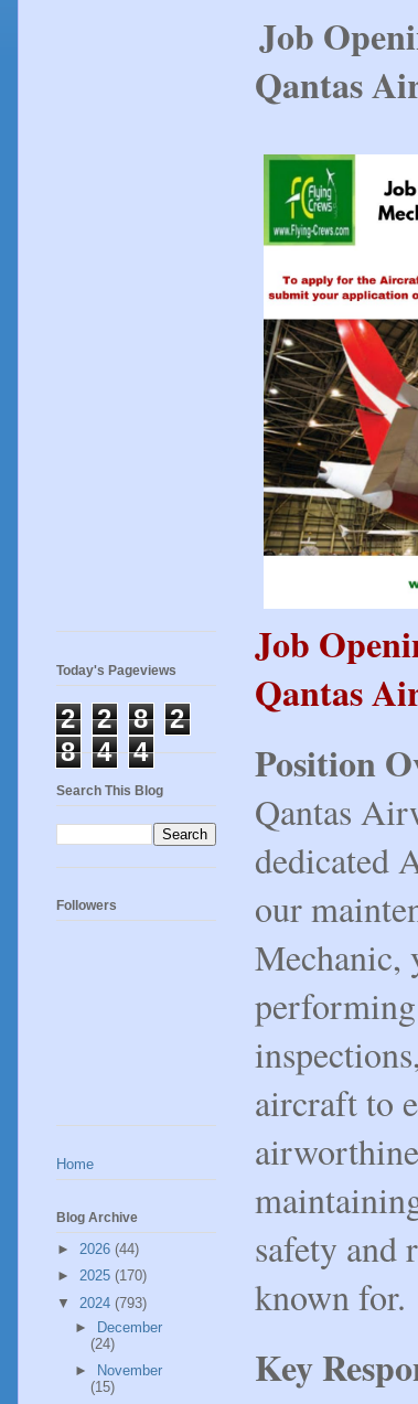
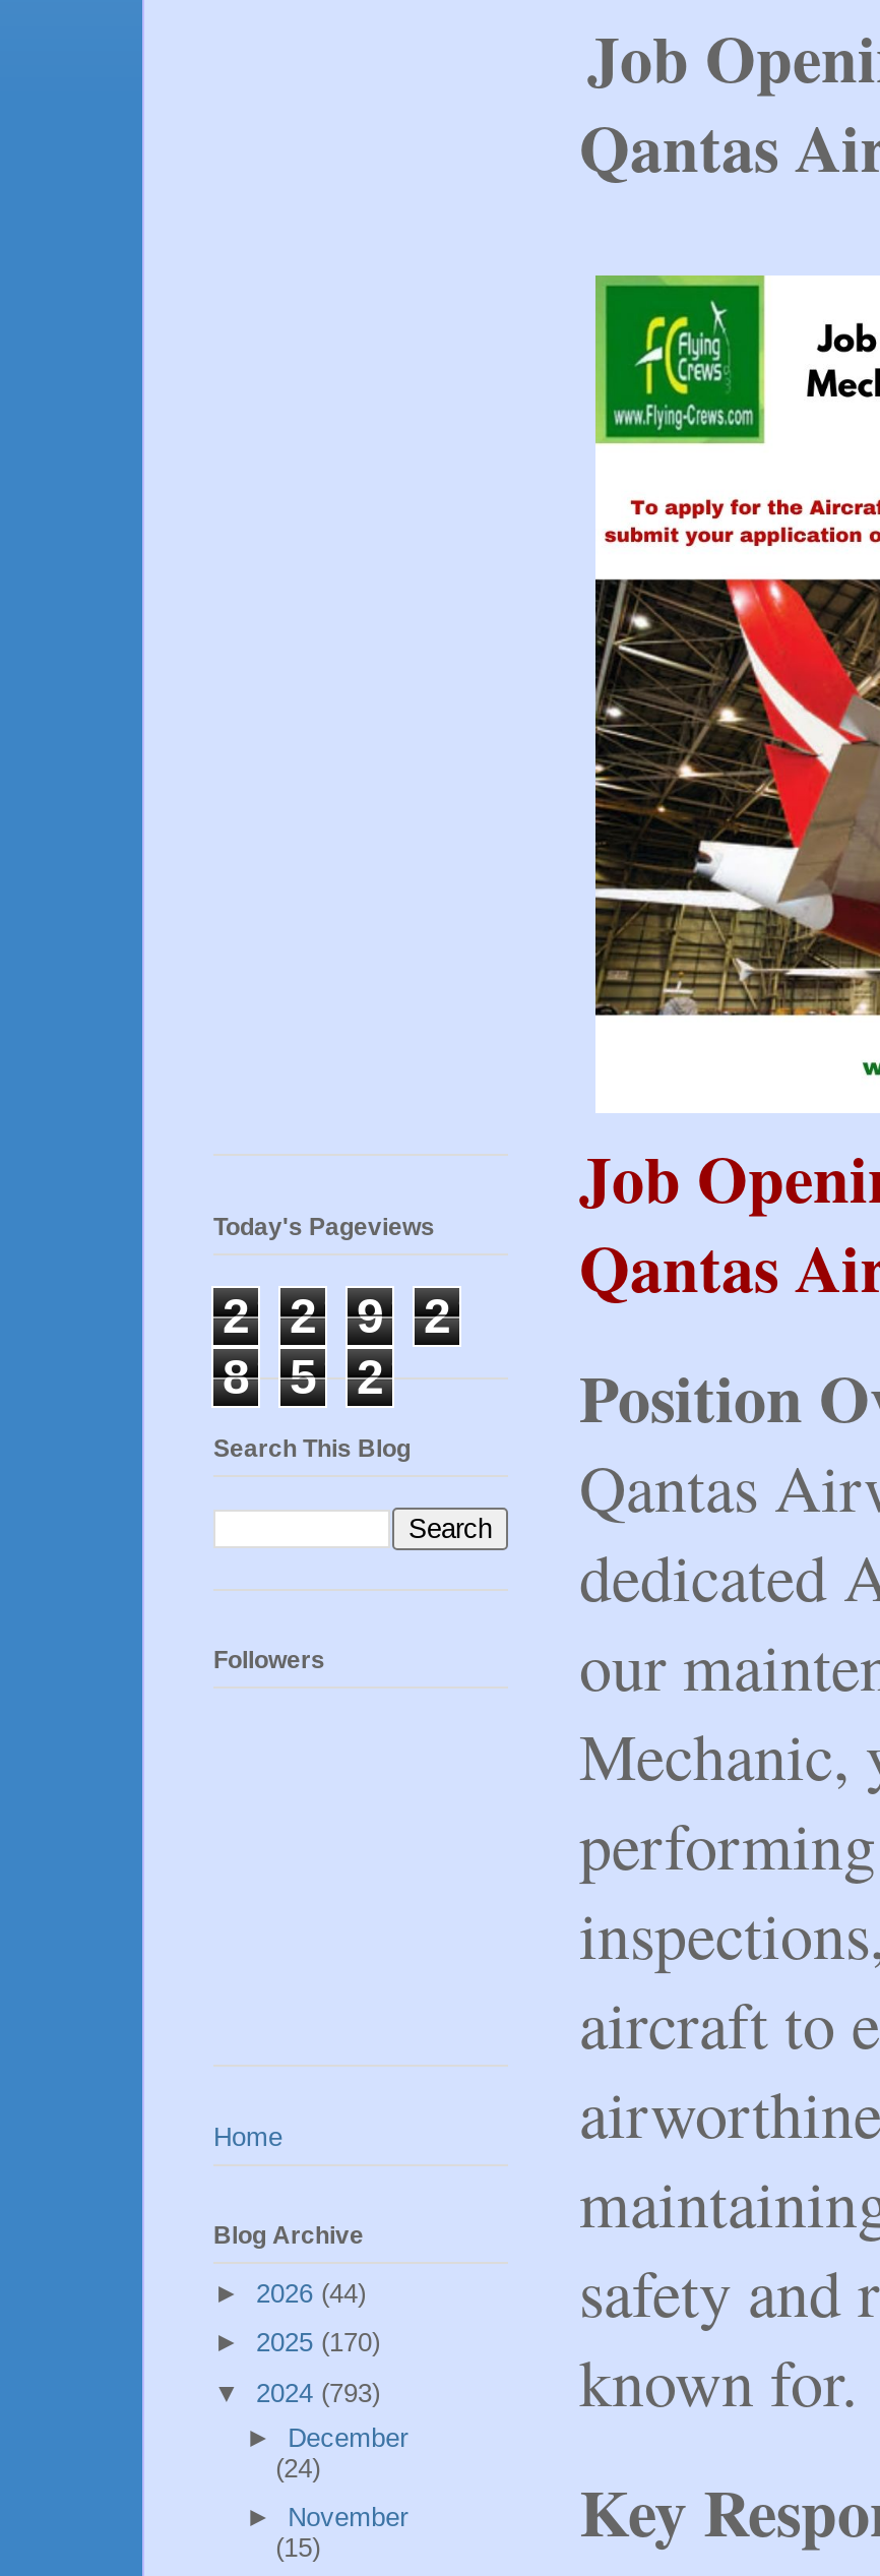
- 2 2 8 2
+ 2 2 9 2

- 4
+ 5

- 4
+ 2
